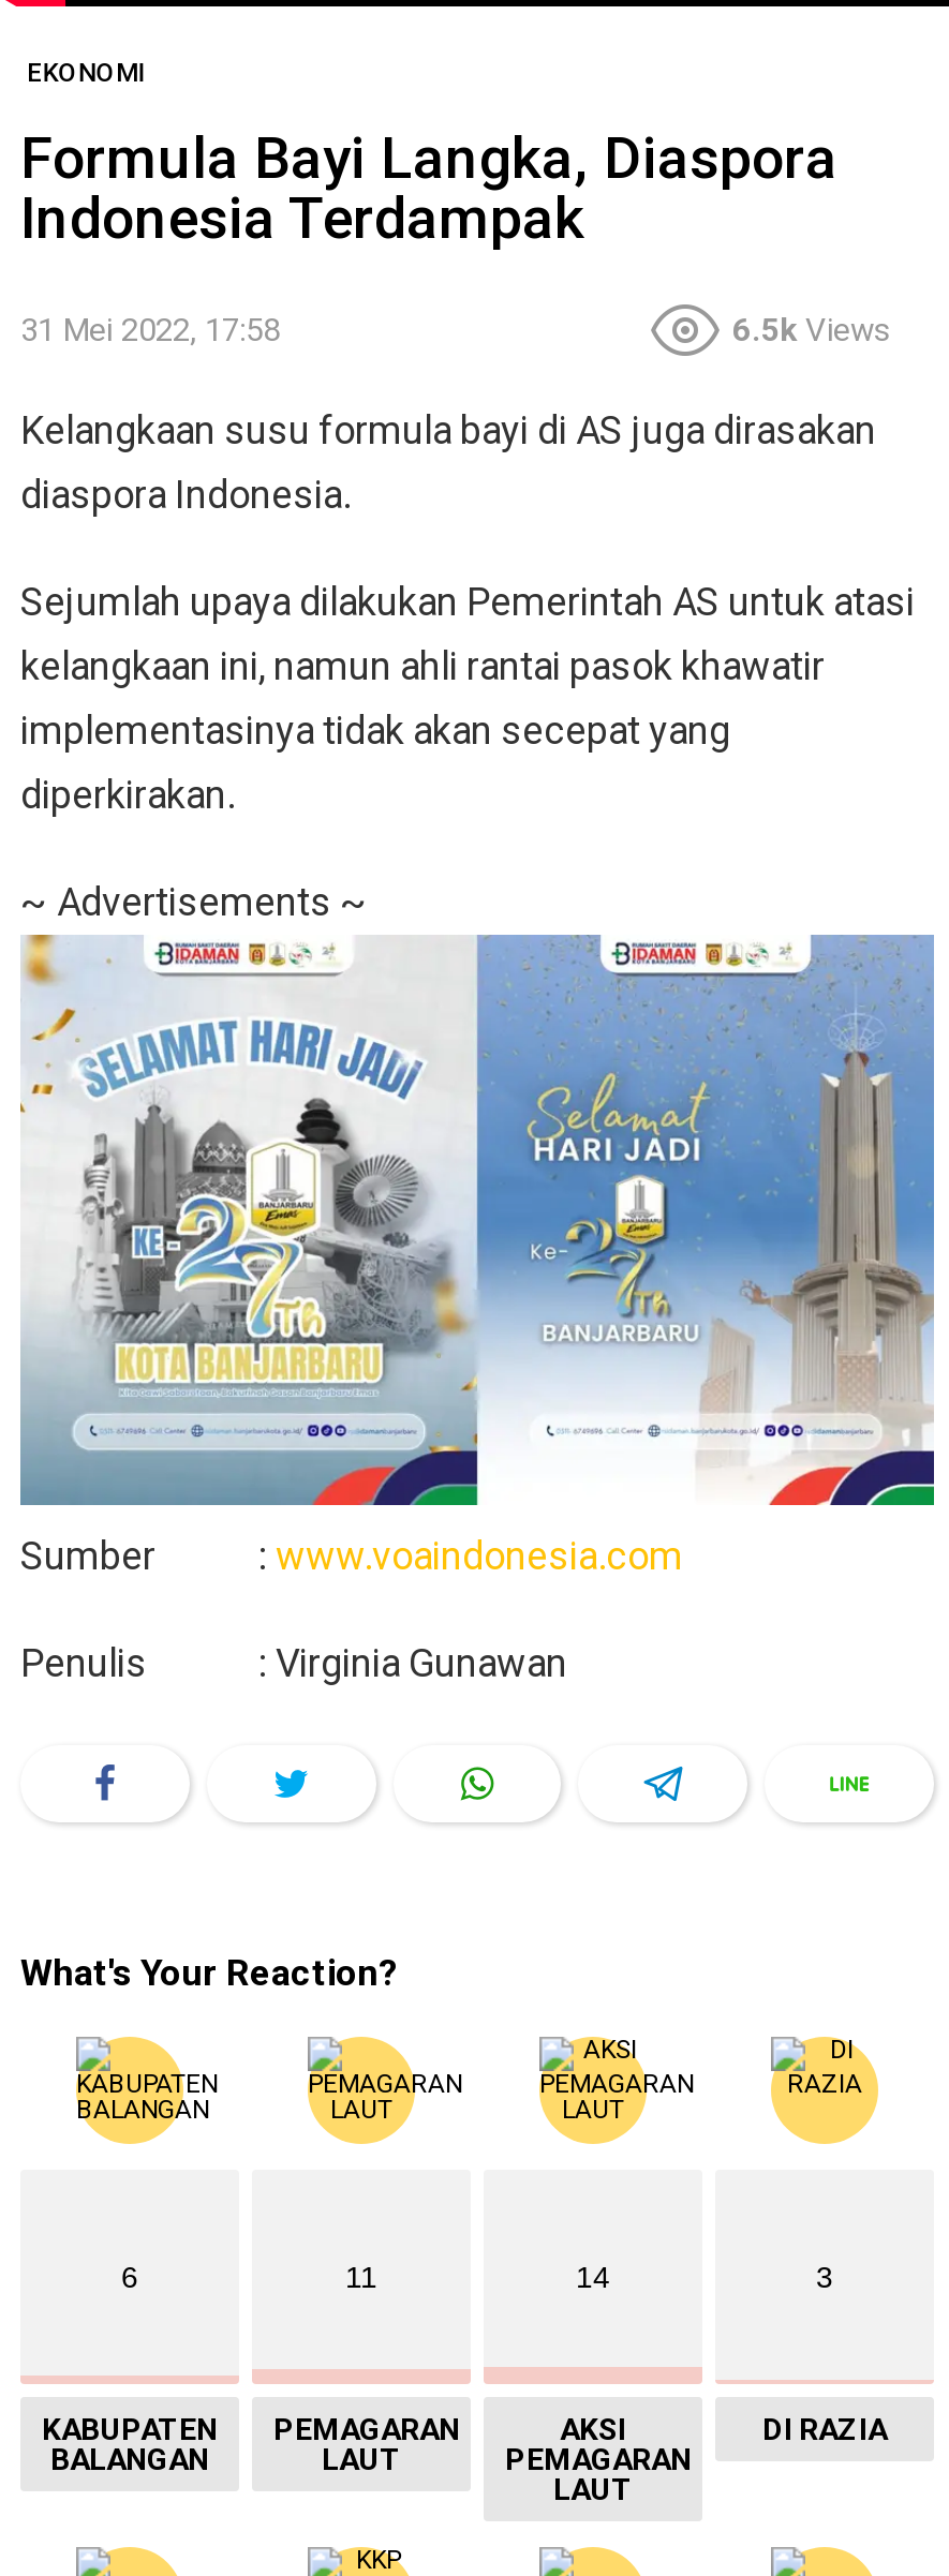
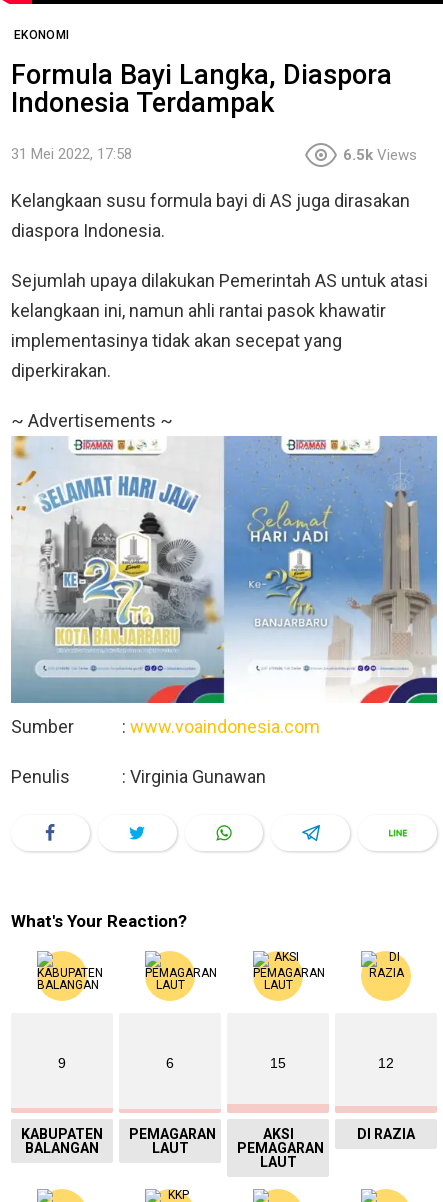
- 6
+ 9

- 11
+ 6

- 14
+ 15

- 3
+ 12
